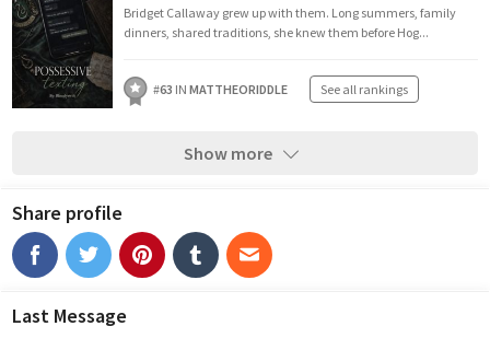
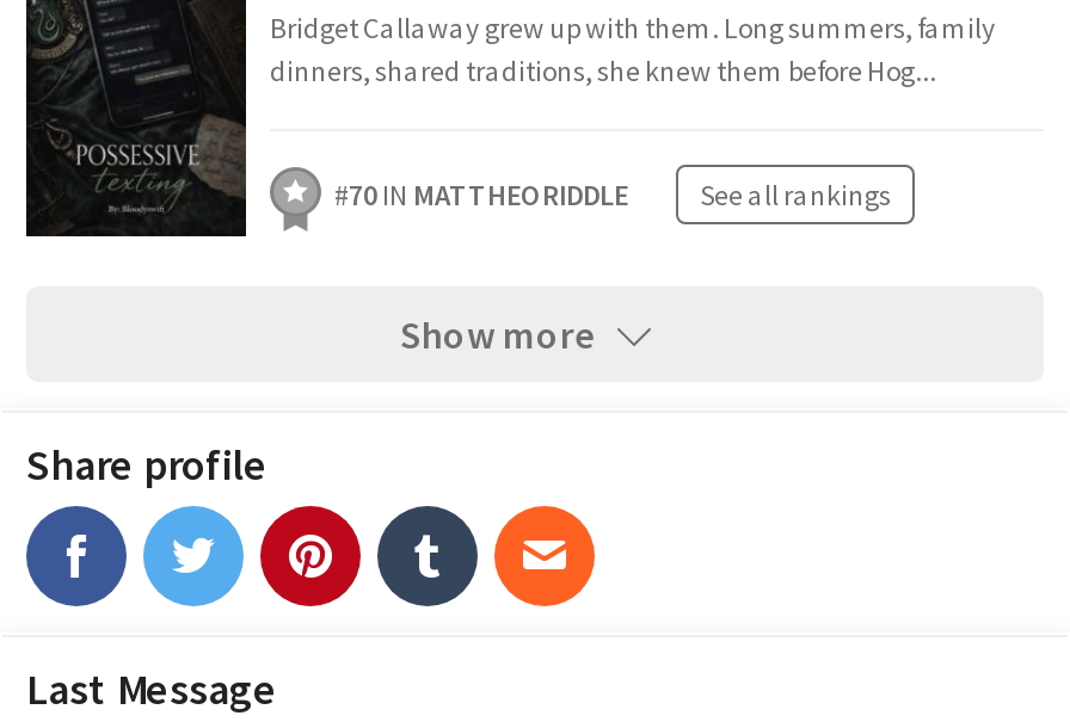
- #63 IN MATTHEORIDDLE
+ #70 IN MATTHEORIDDLE
